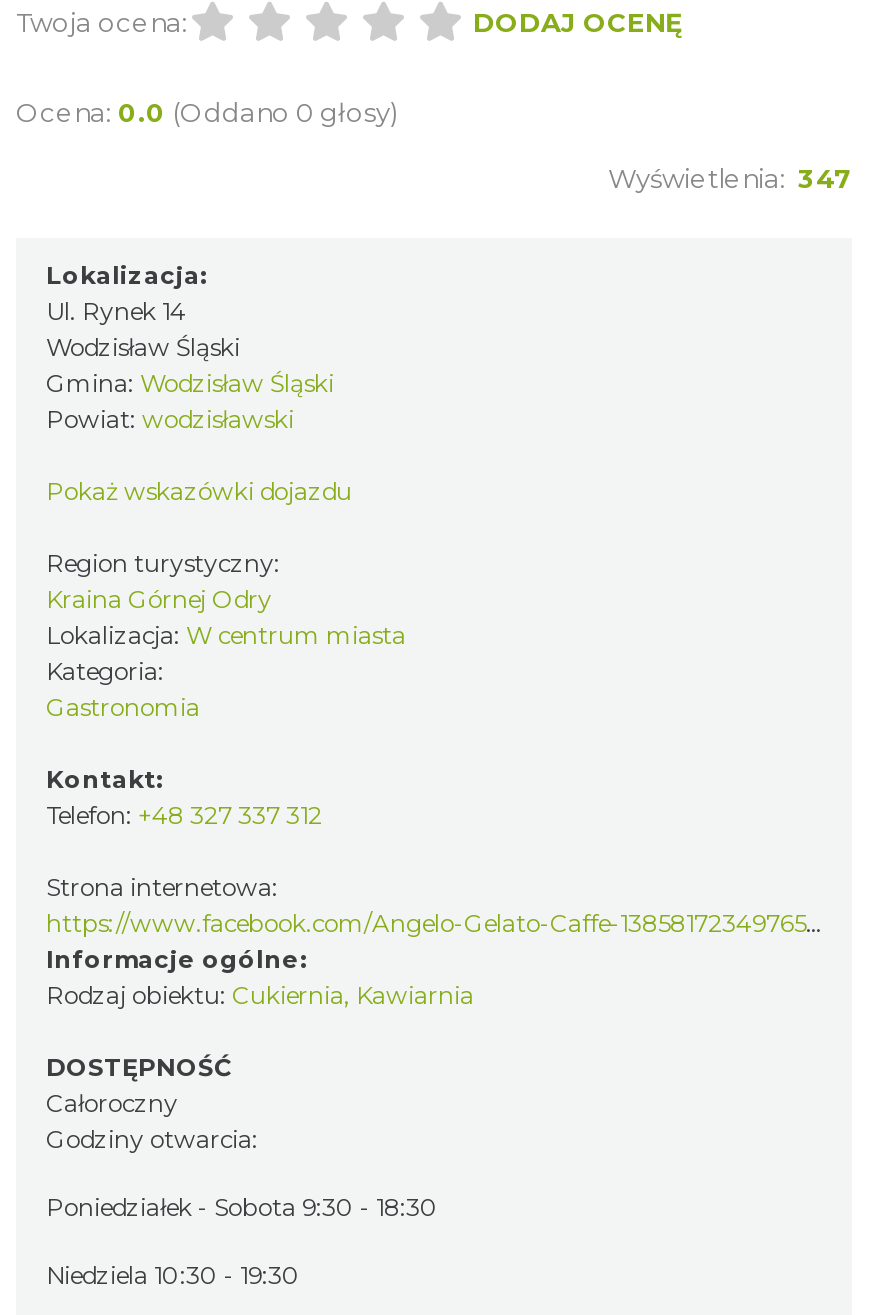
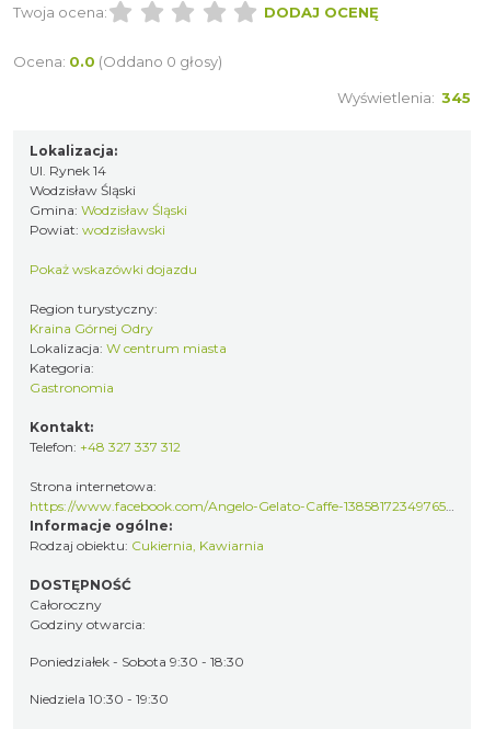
- Wyświetlenia: 347
+ Wyświetlenia: 345
